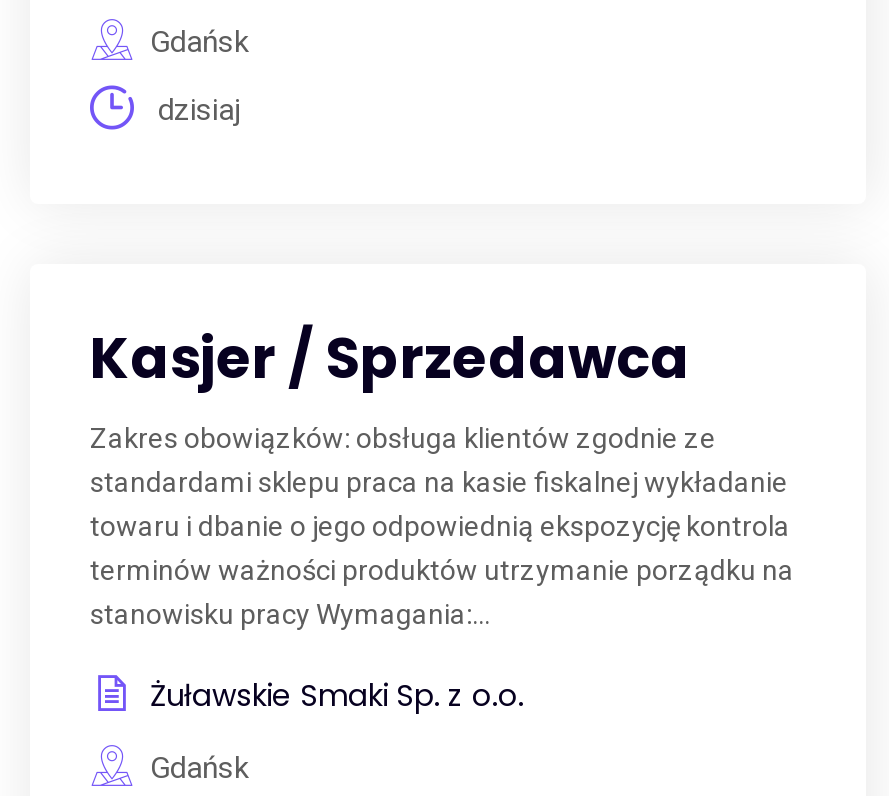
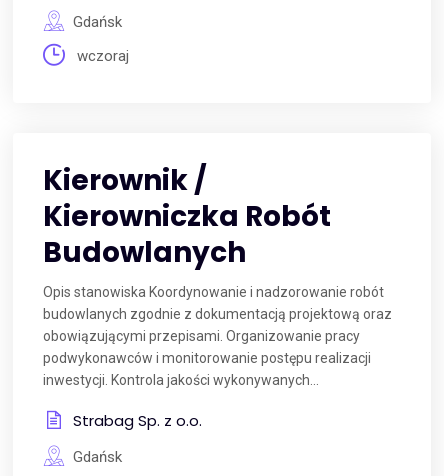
- dzisiaj
+ wczoraj

- Kasjer / Sprzedawca
- Zakres obowiązków: obsługa klientów zgodnie ze
- standardami sklepu praca na kasie fiskalnej wykładanie
- towaru i dbanie o jego odpowiednią ekspozycję kontrola
- terminów ważności produktów utrzymanie porządku na
- stanowisku pracy Wymagania:...
+ Kierownik /
+ Kierowniczka Robót
+ Budowlanych
+ Opis stanowiska Koordynowanie i nadzorowanie robót
+ budowlanych zgodnie z dokumentacją projektową oraz
+ obowiązującymi przepisami. Organizowanie pracy
+ podwykonawców i monitorowanie postępu realizacji
+ inwestycji. Kontrola jakości wykonywanych...

- Żuławskie Smaki Sp. z o.o.
+ Strabag Sp. z o.o.
